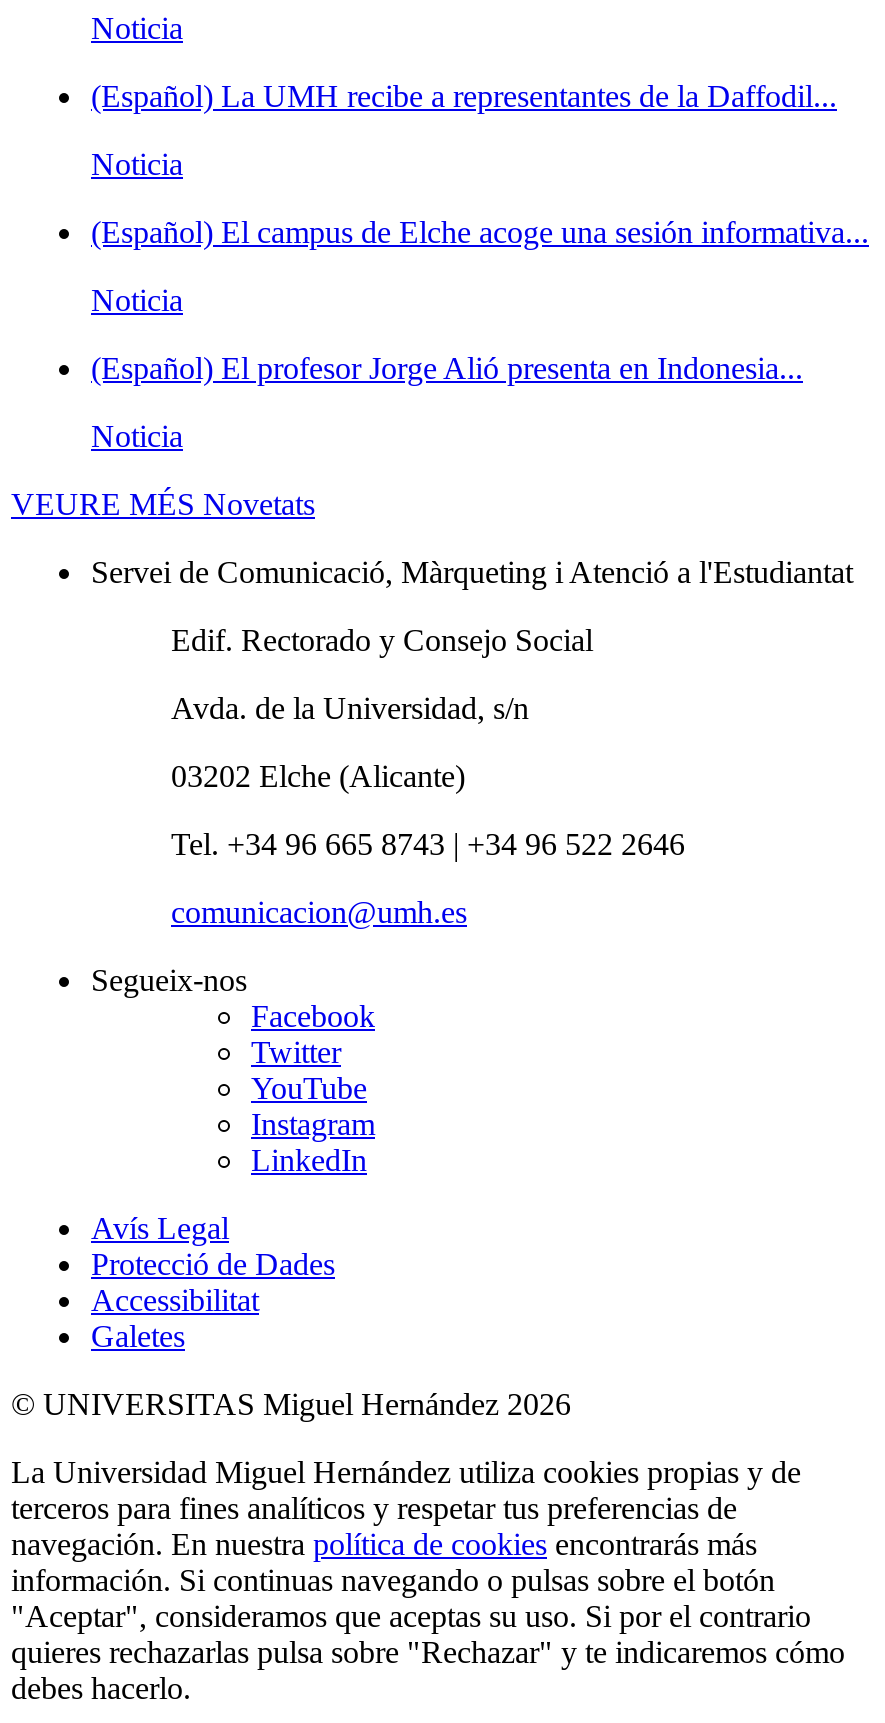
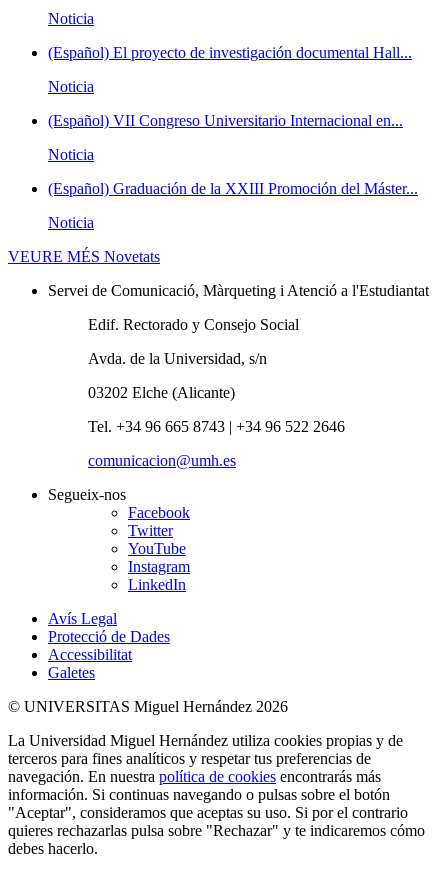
- (Español) La UMH recibe a representantes de la Daffodil...
+ (Español) El proyecto de investigación documental Hall...

- (Español) El campus de Elche acoge una sesión informativa...
+ (Español) VII Congreso Universitario Internacional en...

- (Español) El profesor Jorge Alió presenta en Indonesia...
+ (Español) Graduación de la XXIII Promoción del Máster...
